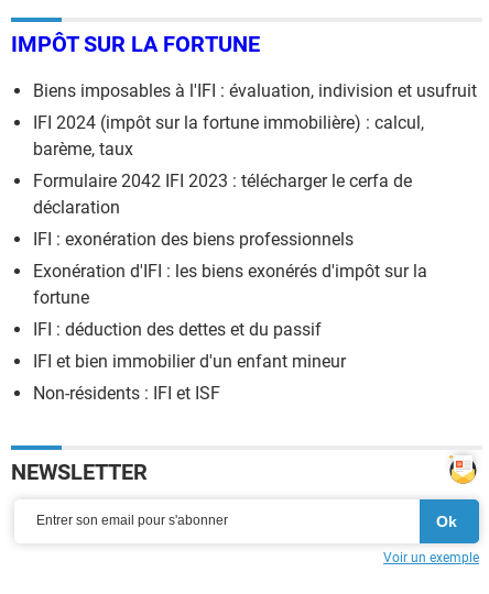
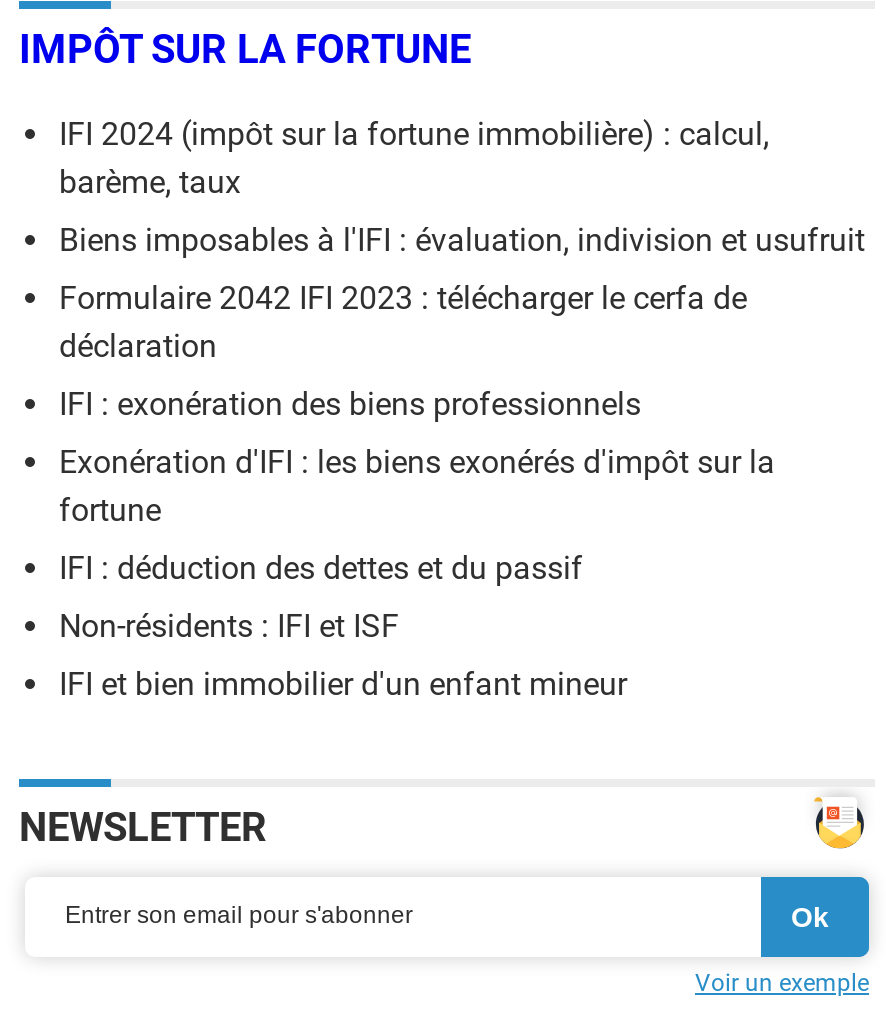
moved down: Biens imposables à l'IFI : évaluation, indivision et usufruit

moved up: IFI 2024 (impôt sur la fortune immobilière) : calcul, | barème, taux

moved down: IFI et bien immobilier d'un enfant mineur

moved up: Non-résidents : IFI et ISF
